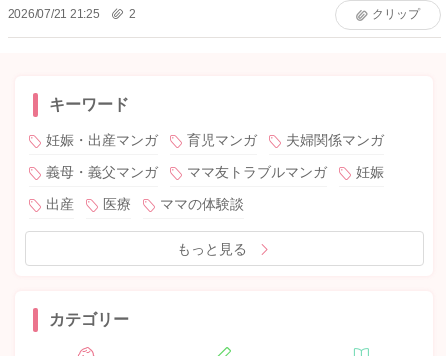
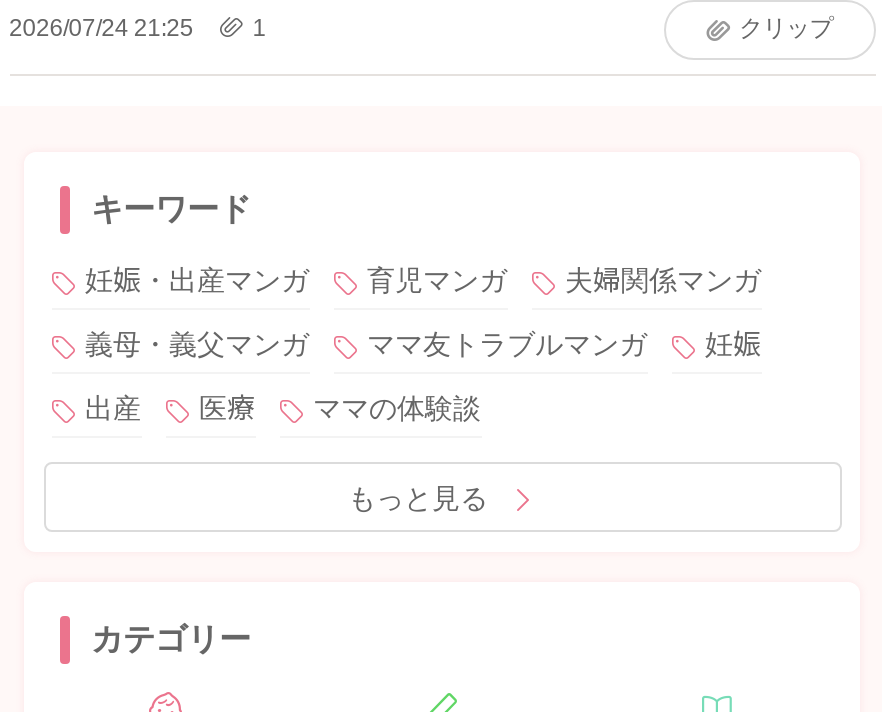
- 2026/07/21 21:25
- 2
+ 2026/07/24 21:25
+ 1
